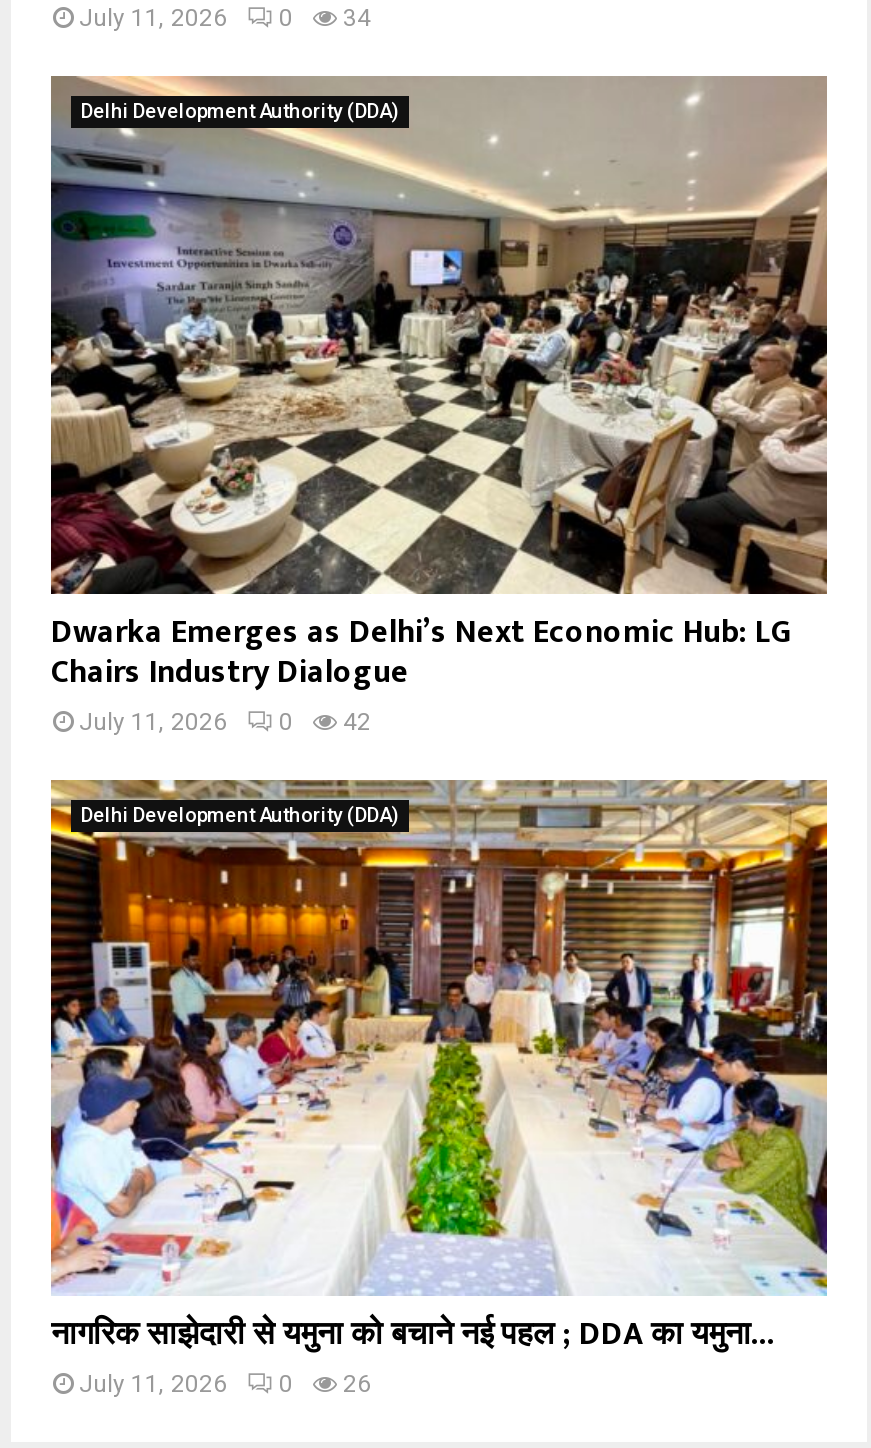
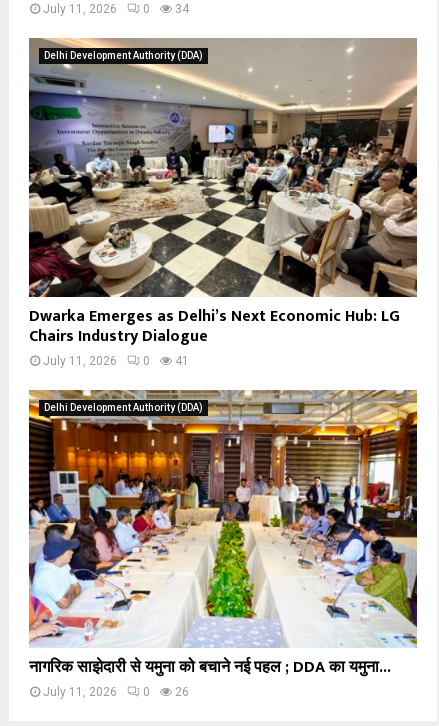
- July 11, 2026 0 42
+ July 11, 2026 0 41
